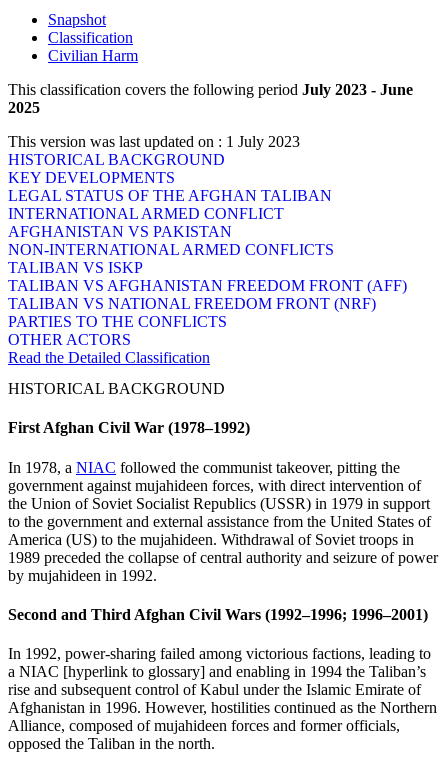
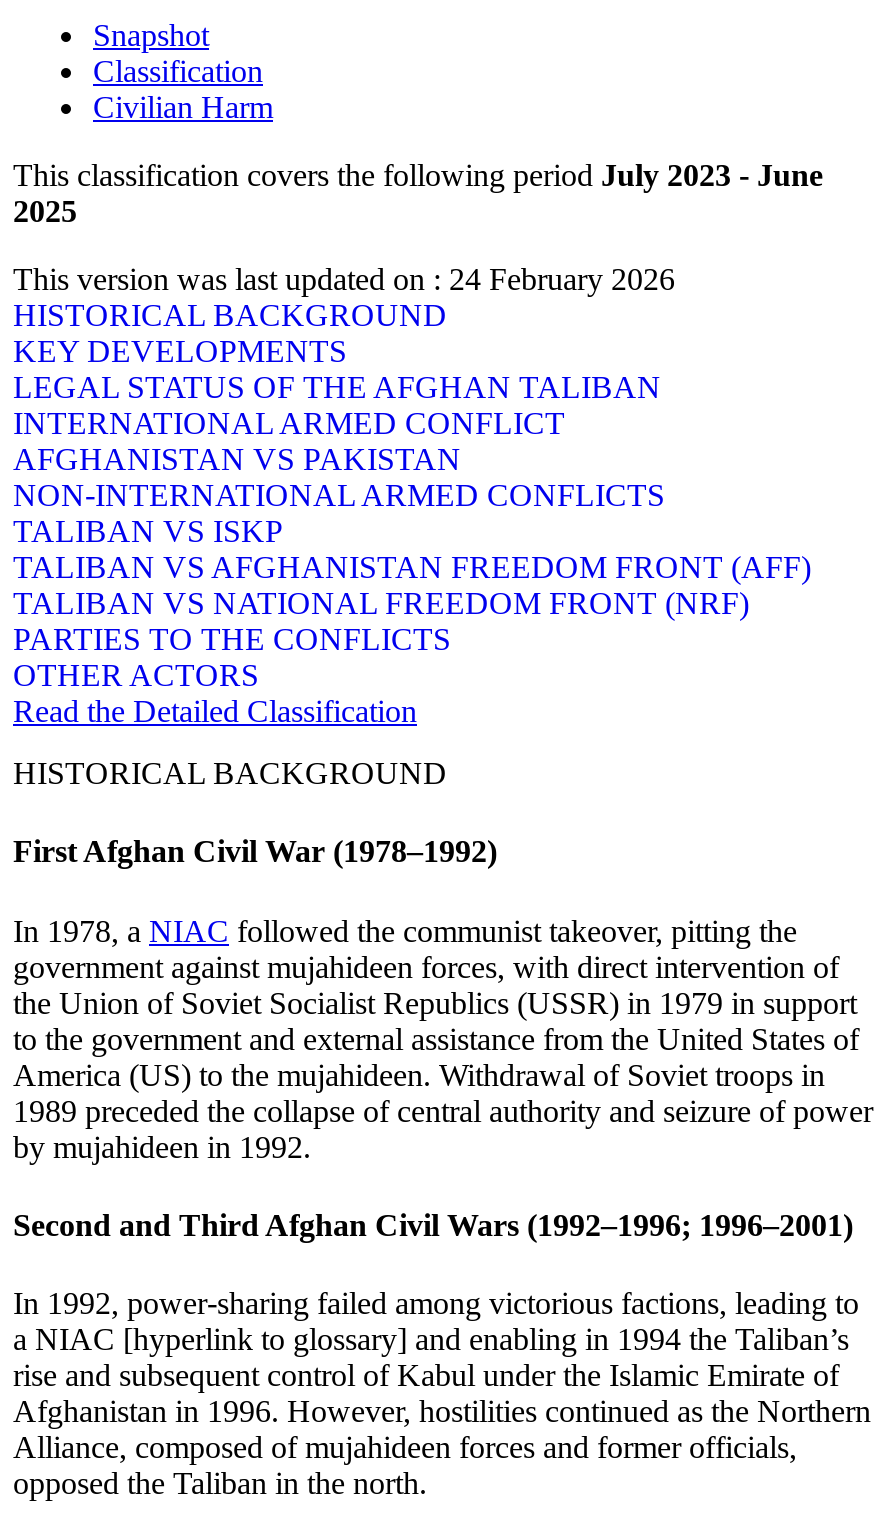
- This version was last updated on : 1 July 2023
+ This version was last updated on : 24 February 2026
